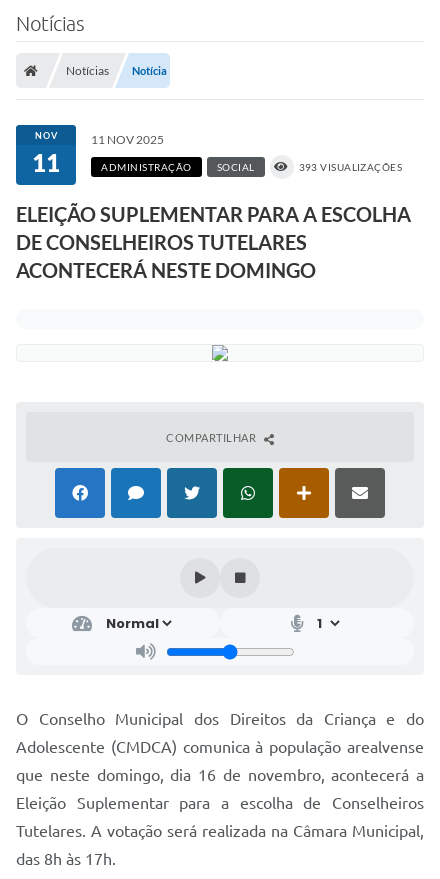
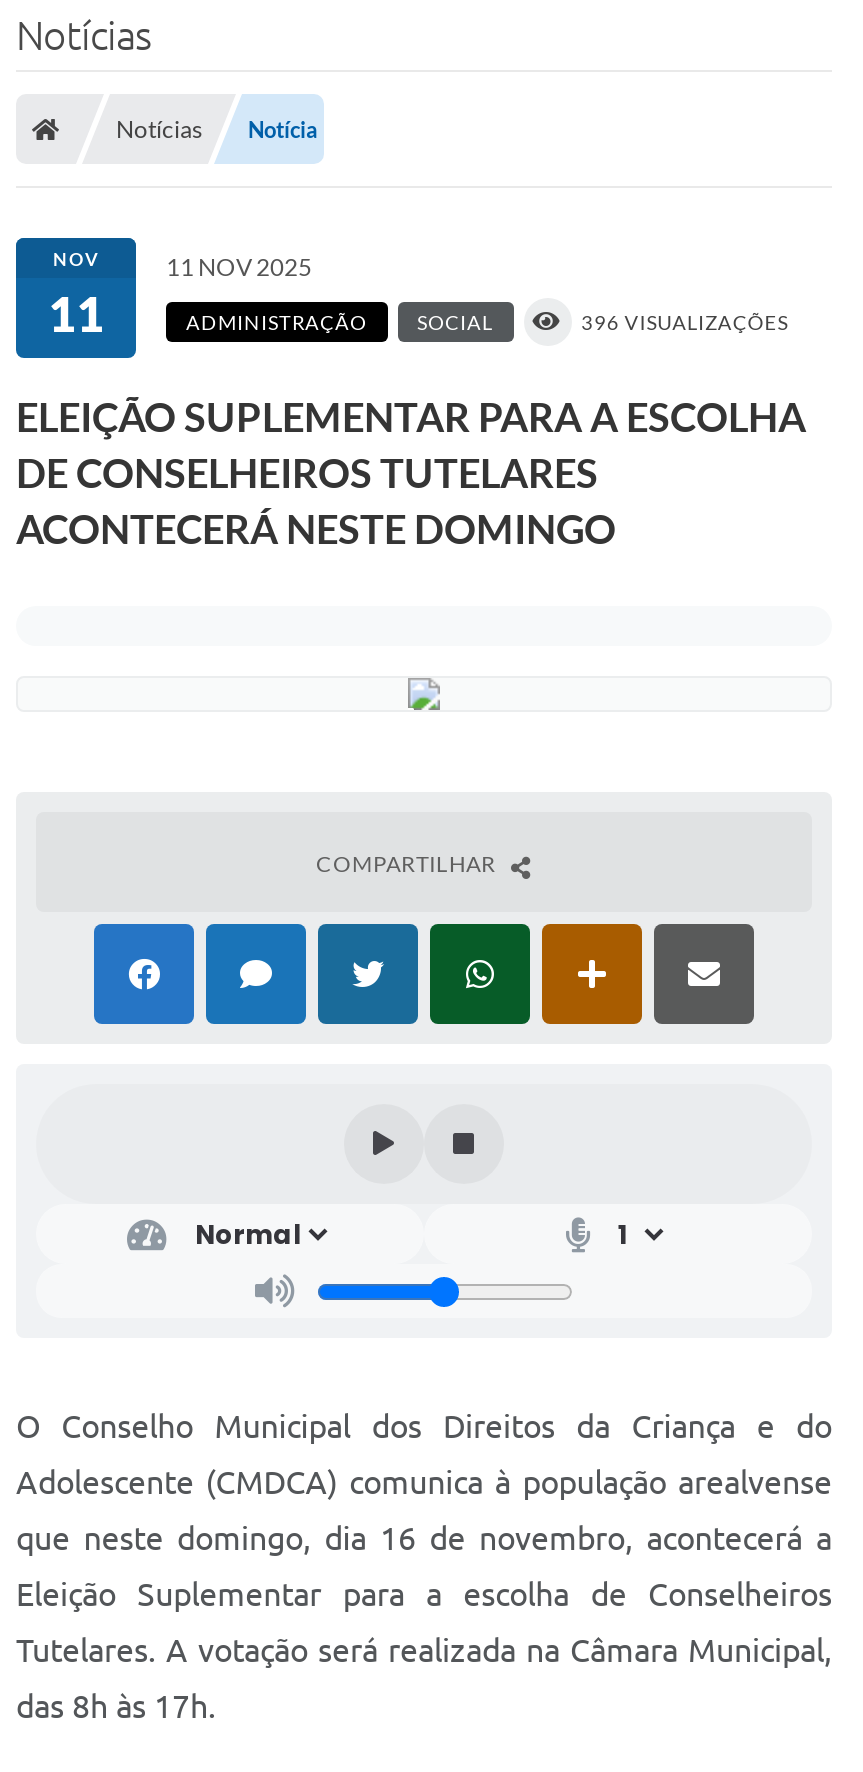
- 393 VISUALIZAÇÕES
+ 396 VISUALIZAÇÕES
